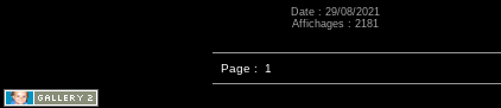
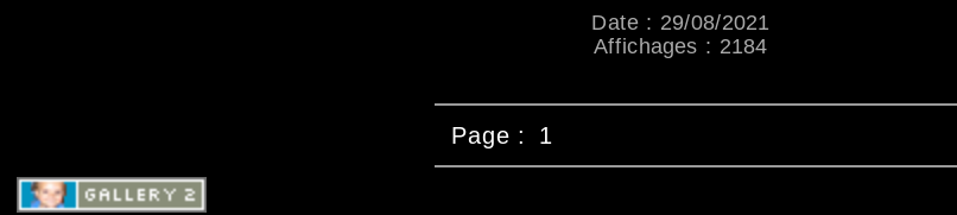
- Affichages : 2181
+ Affichages : 2184
